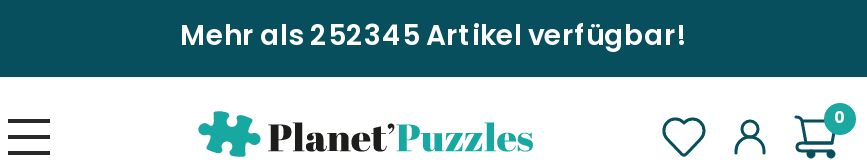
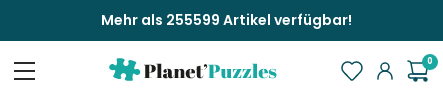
- Mehr als 252345 Artikel verfügbar!
+ Mehr als 255599 Artikel verfügbar!
